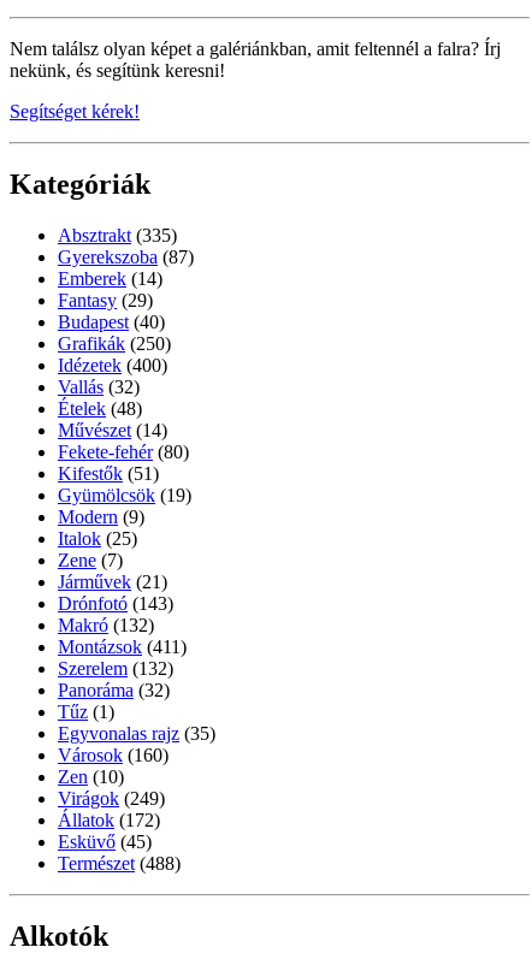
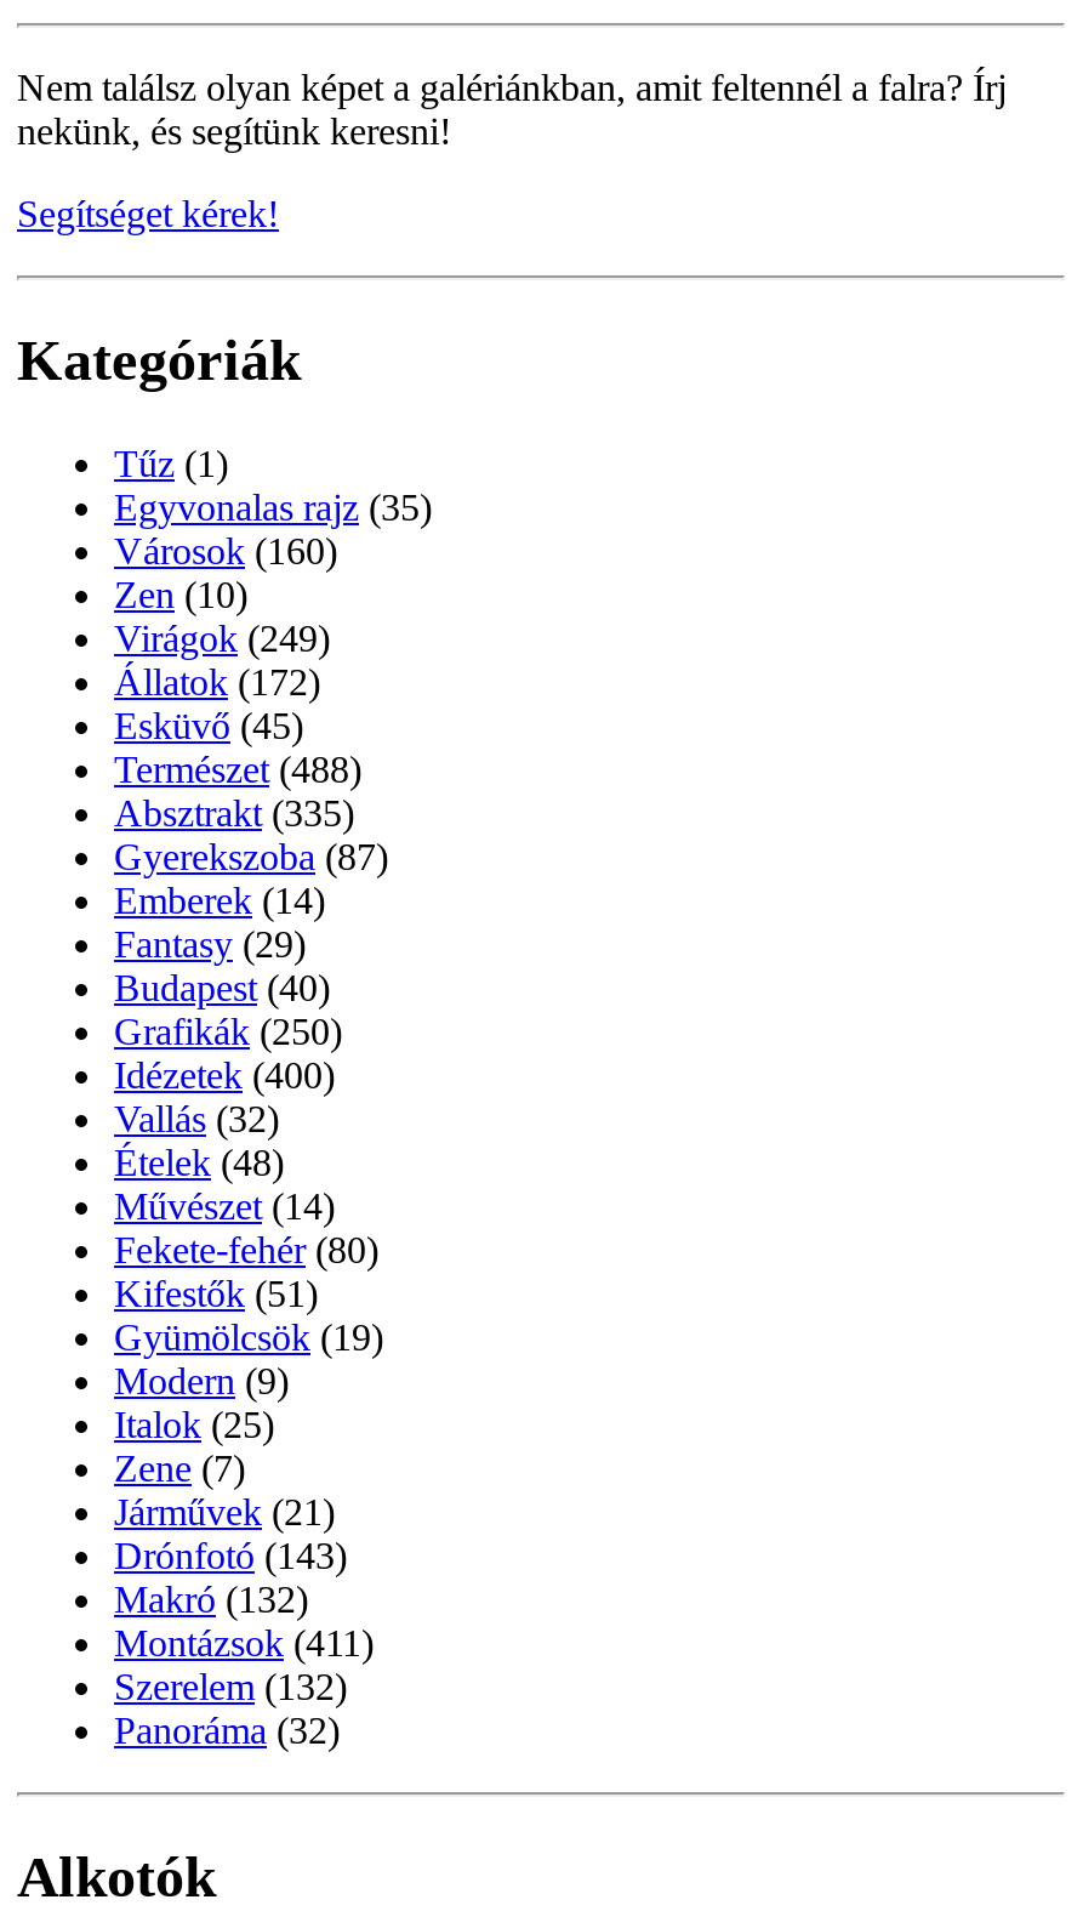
moved down: Absztrakt (335) | Gyerekszoba (87) | Emberek (14) | ... | Szerelem (132) | Panoráma (32)

moved up: Tűz (1) | Egyvonalas rajz (35) | Városok (160) | Zen (10) | Virágok (249) | Állatok (172) | Esküvő (45) | Természet (488)
